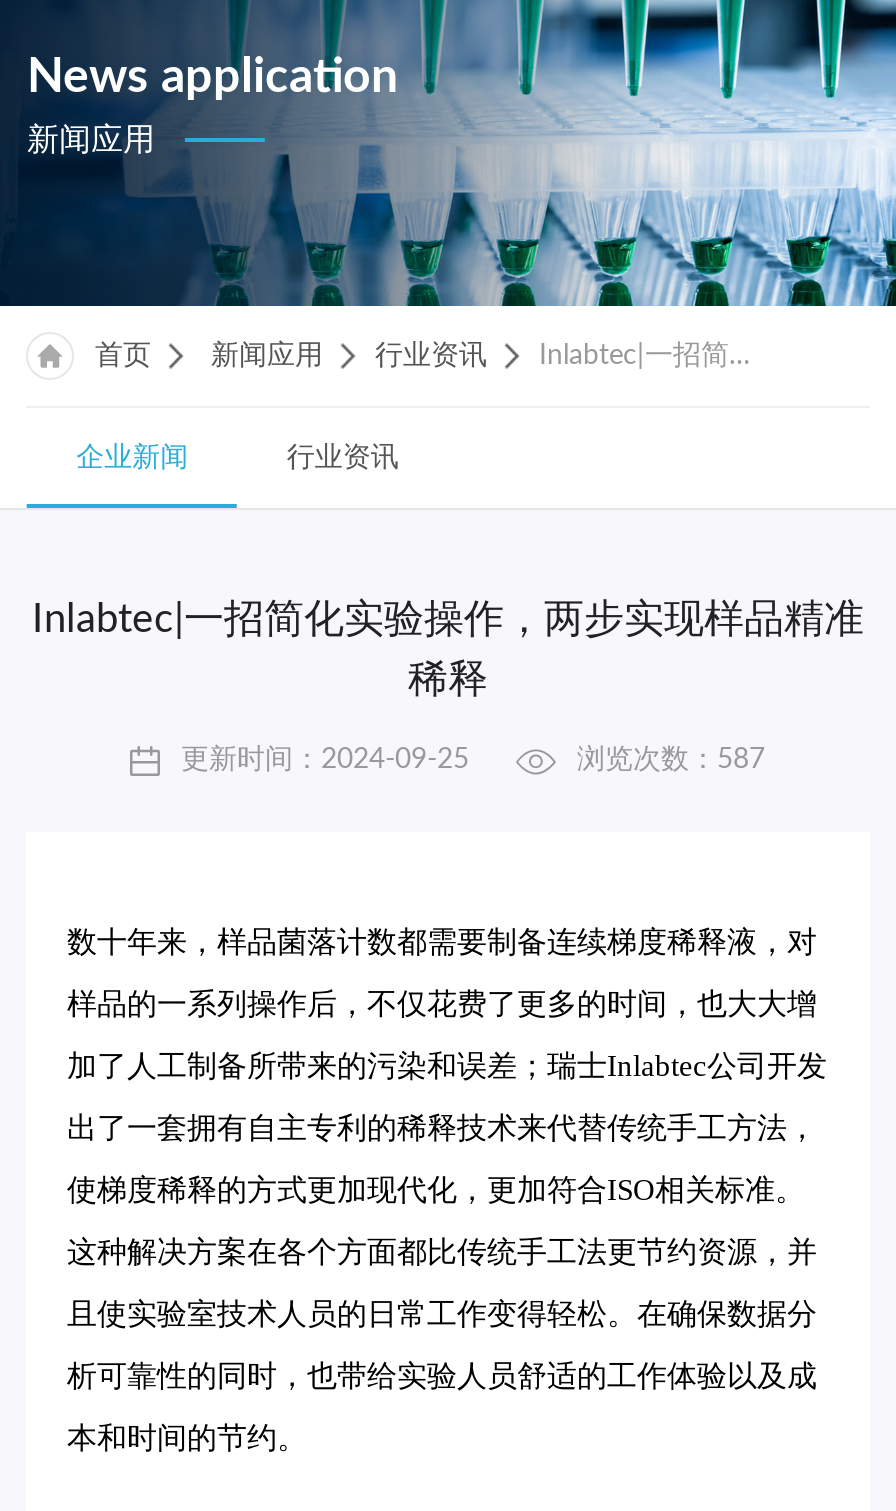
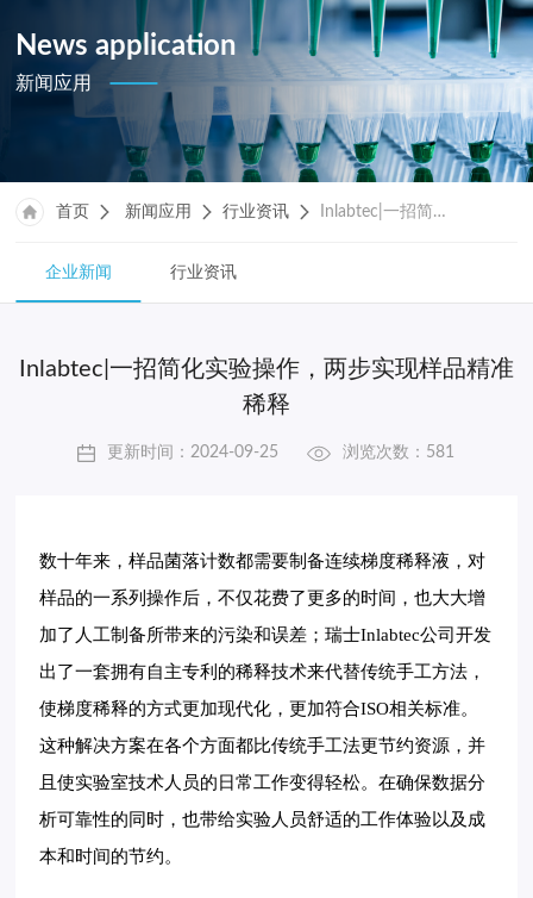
- 浏览次数：587
+ 浏览次数：581
